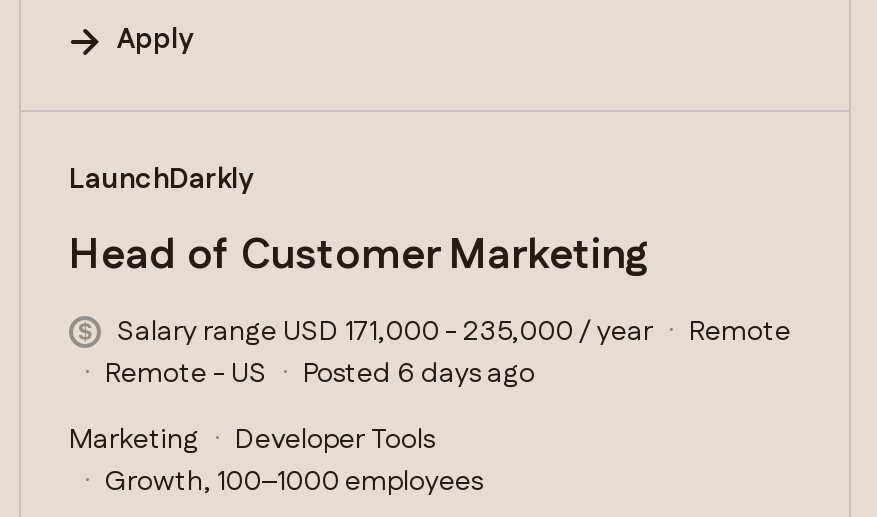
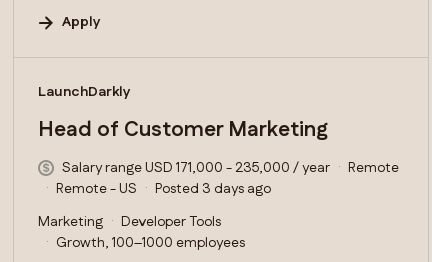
- Posted 6 days ago
+ Posted 3 days ago
